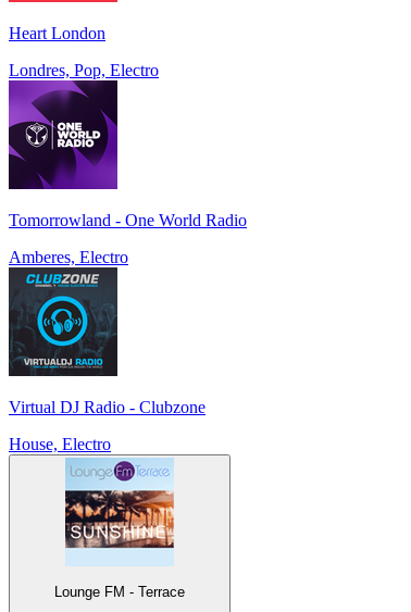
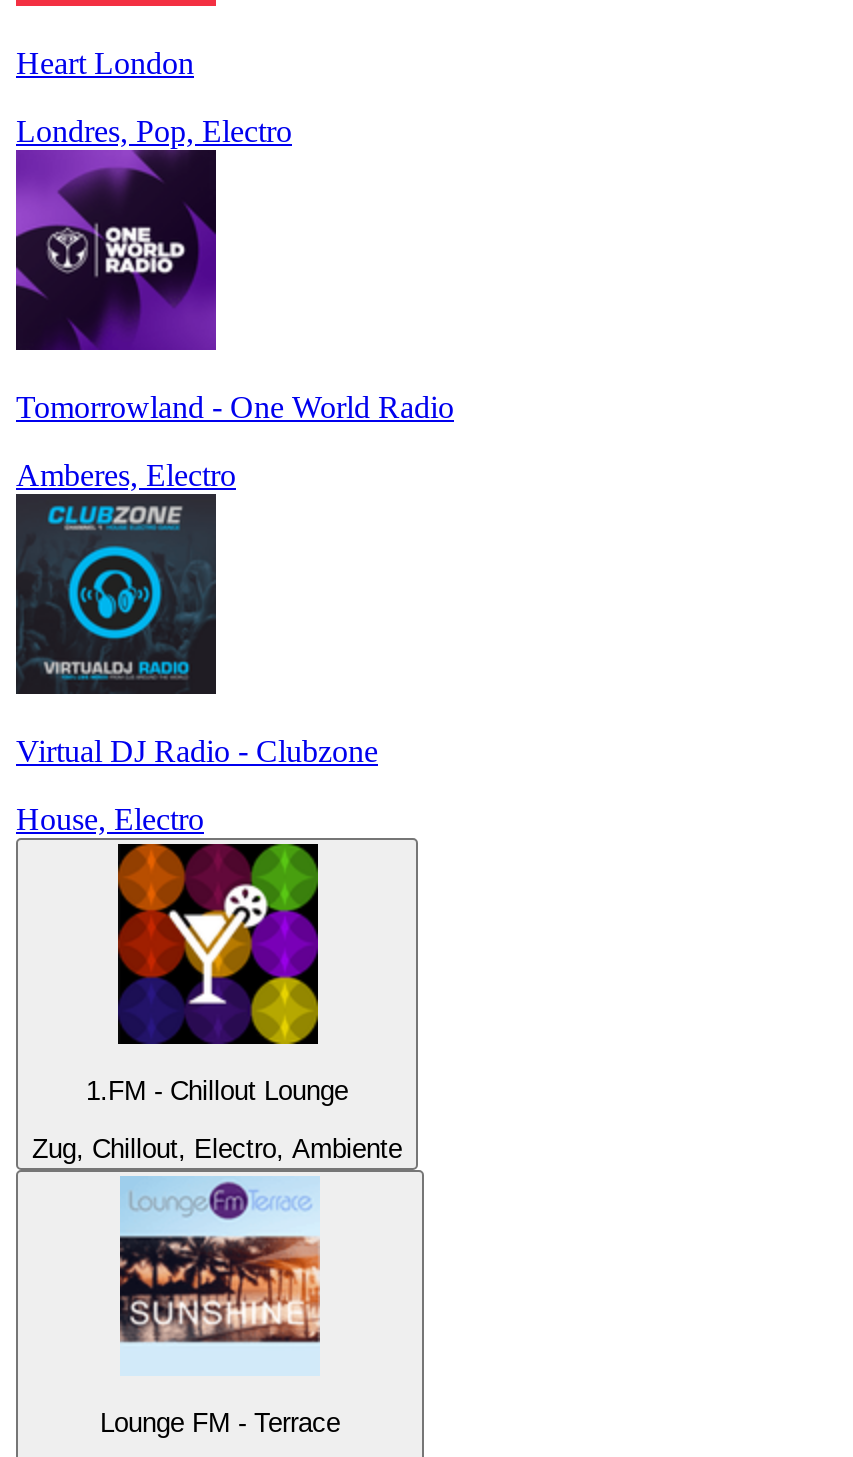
+ [image]
+ 1.FM - Chillout Lounge
+ Zug, Chillout, Electro, Ambiente
